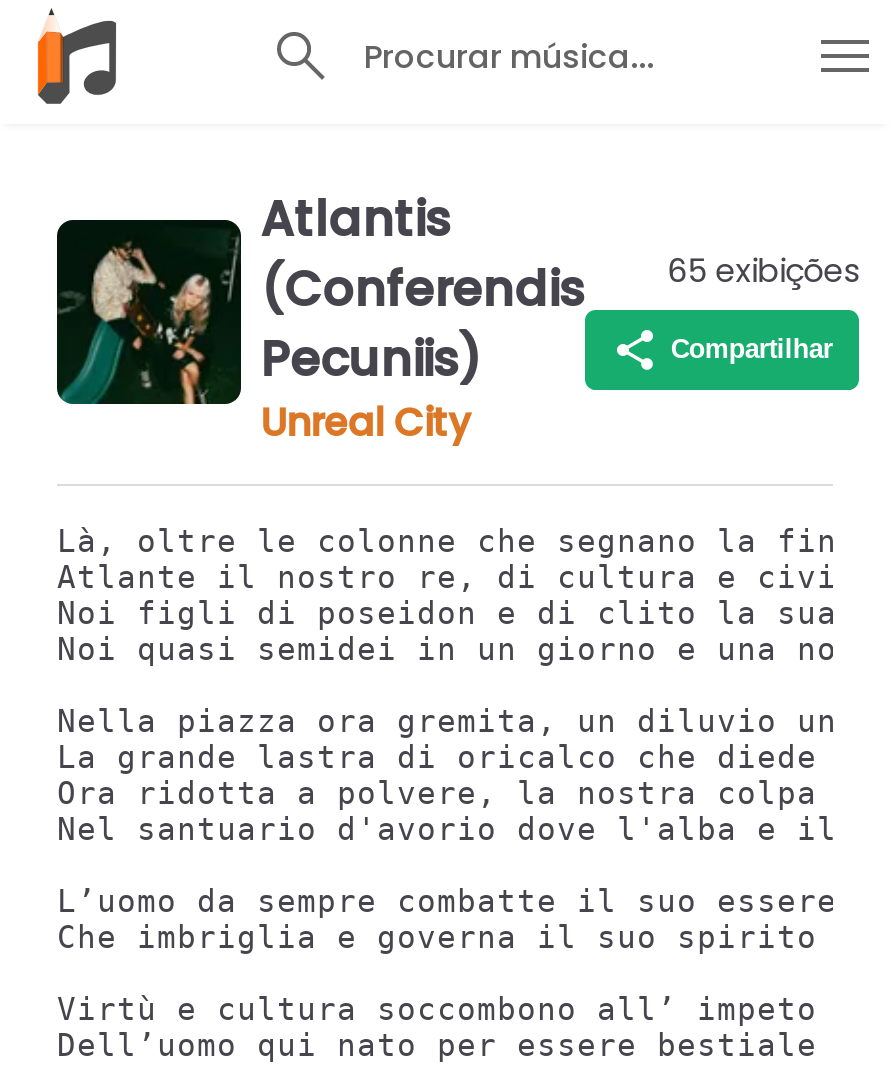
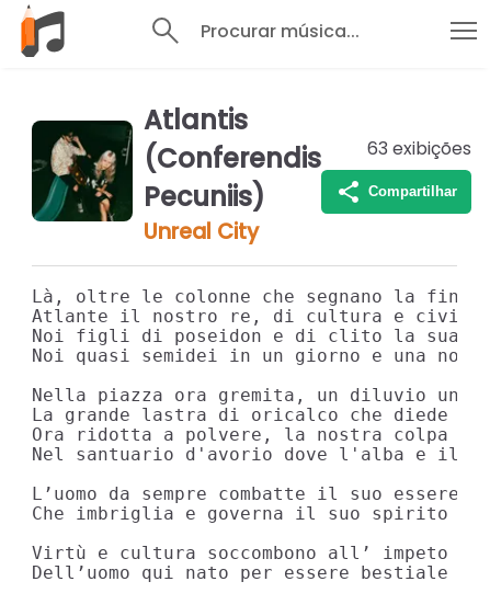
- (Conferendis 65 exibições
+ (Conferendis 63 exibições
